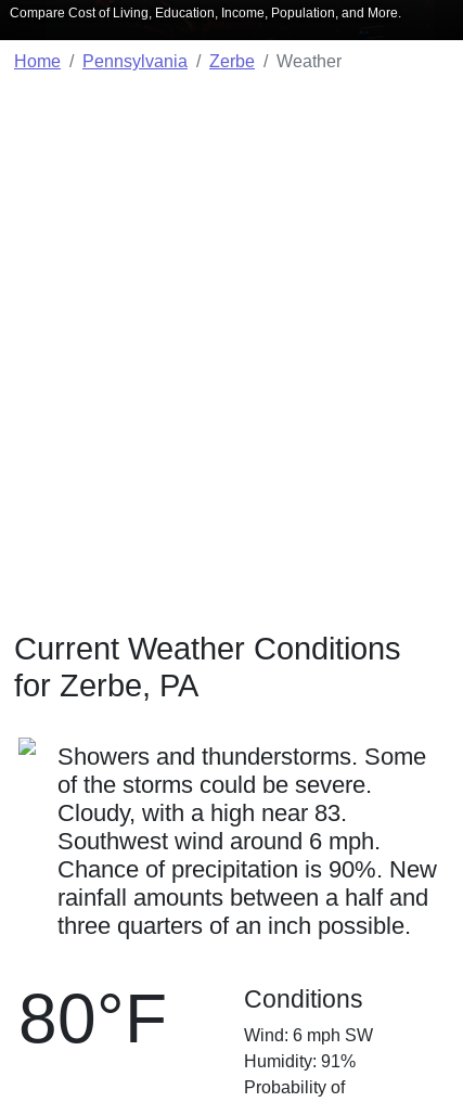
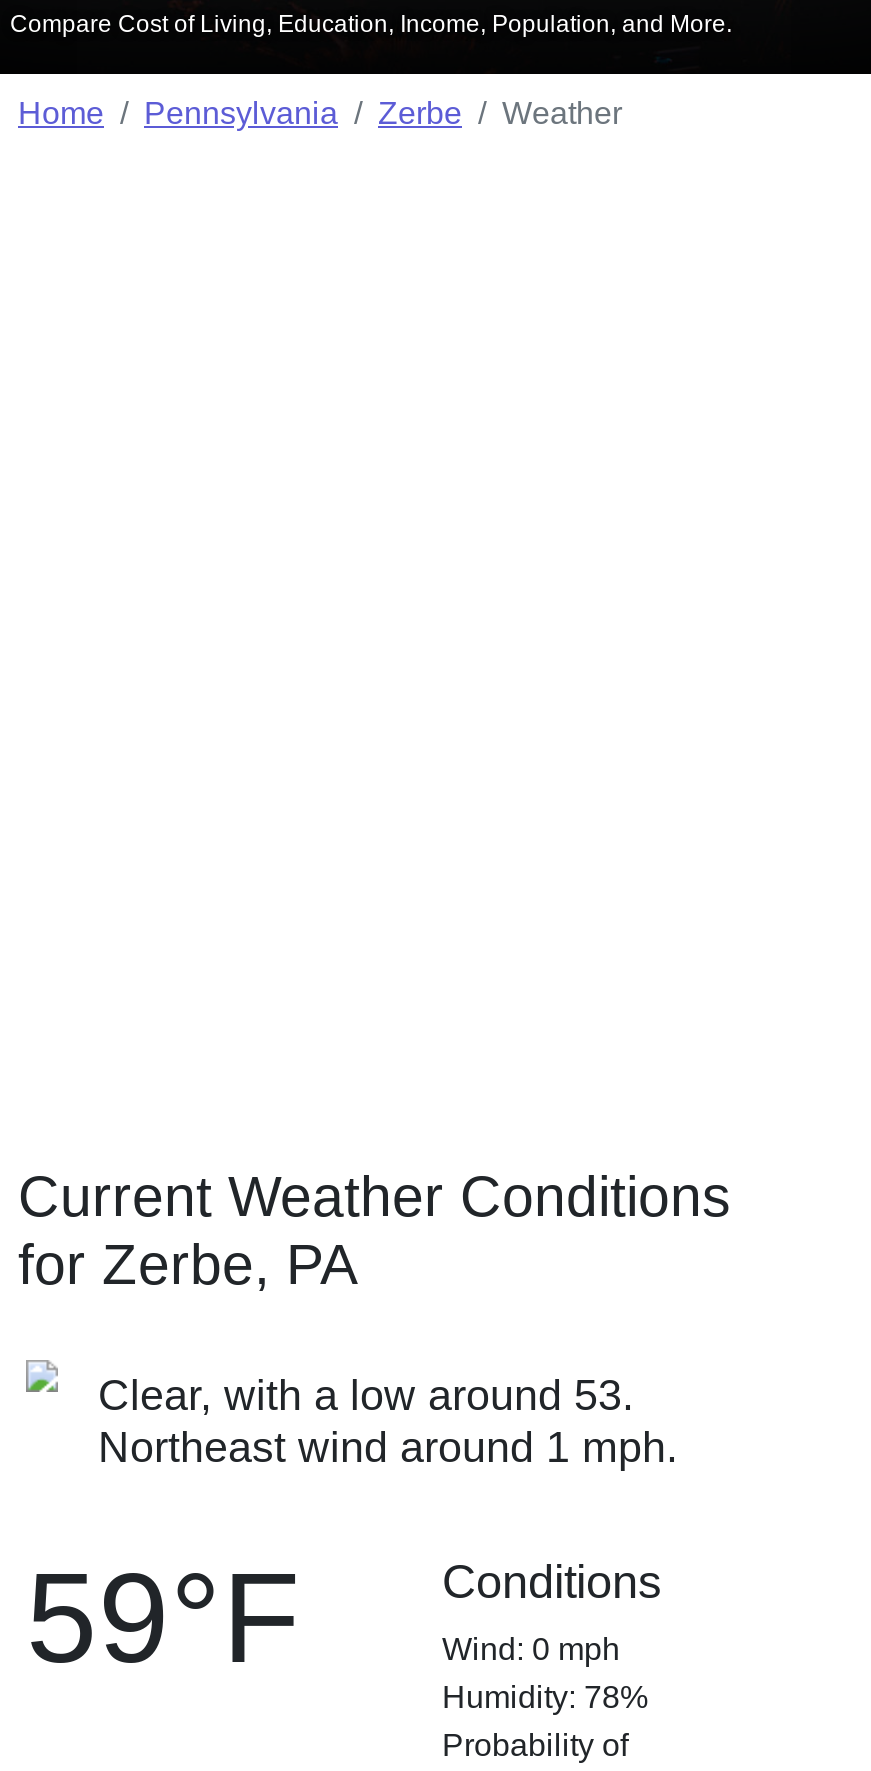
- Showers and thunderstorms. Some
- of the storms could be severe.
- Cloudy, with a high near 83.
- Southwest wind around 6 mph.
- Chance of precipitation is 90%. New
- rainfall amounts between a half and
- three quarters of an inch possible.
+ Clear, with a low around 53.
+ Northeast wind around 1 mph.

- 80°F
+ 59°F

- Wind: 6 mph SW
- Humidity: 91%
+ Wind: 0 mph
+ Humidity: 78%
